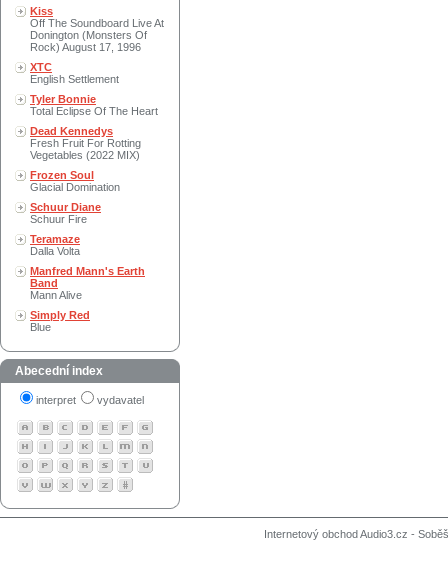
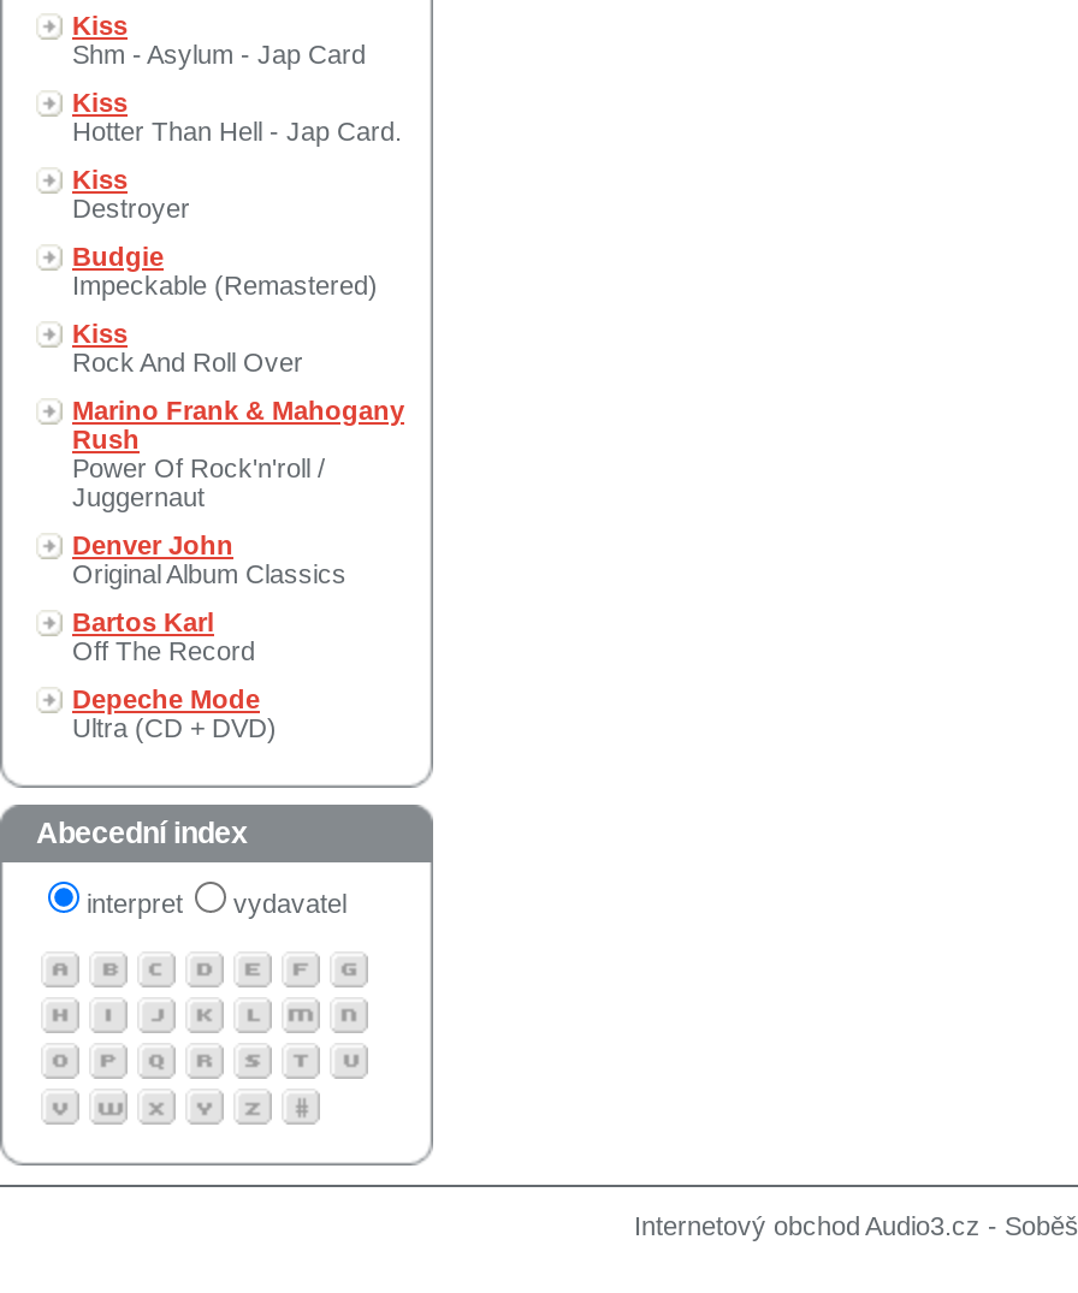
- Off The Soundboard Live At
- Donington (Monsters Of
- Rock) August 17, 1996
+ Shm - Asylum - Jap Card

- XTC
- English Settlement
+ Kiss
+ Hotter Than Hell - Jap Card.

- Tyler Bonnie
- Total Eclipse Of The Heart
+ Kiss
+ Destroyer

- Dead Kennedys
- Fresh Fruit For Rotting
- Vegetables (2022 MIX)
+ Budgie
+ Impeckable (Remastered)

- Frozen Soul
- Glacial Domination
+ Kiss
+ Rock And Roll Over

- Schuur Diane
- Schuur Fire
+ Marino Frank & Mahogany
+ Rush
+ Power Of Rock'n'roll /
+ Juggernaut

- Teramaze
- Dalla Volta
+ Denver John
+ Original Album Classics

- Manfred Mann's Earth
- Band
- Mann Alive
+ Bartos Karl
+ Off The Record

- Simply Red
- Blue
+ Depeche Mode
+ Ultra (CD + DVD)
